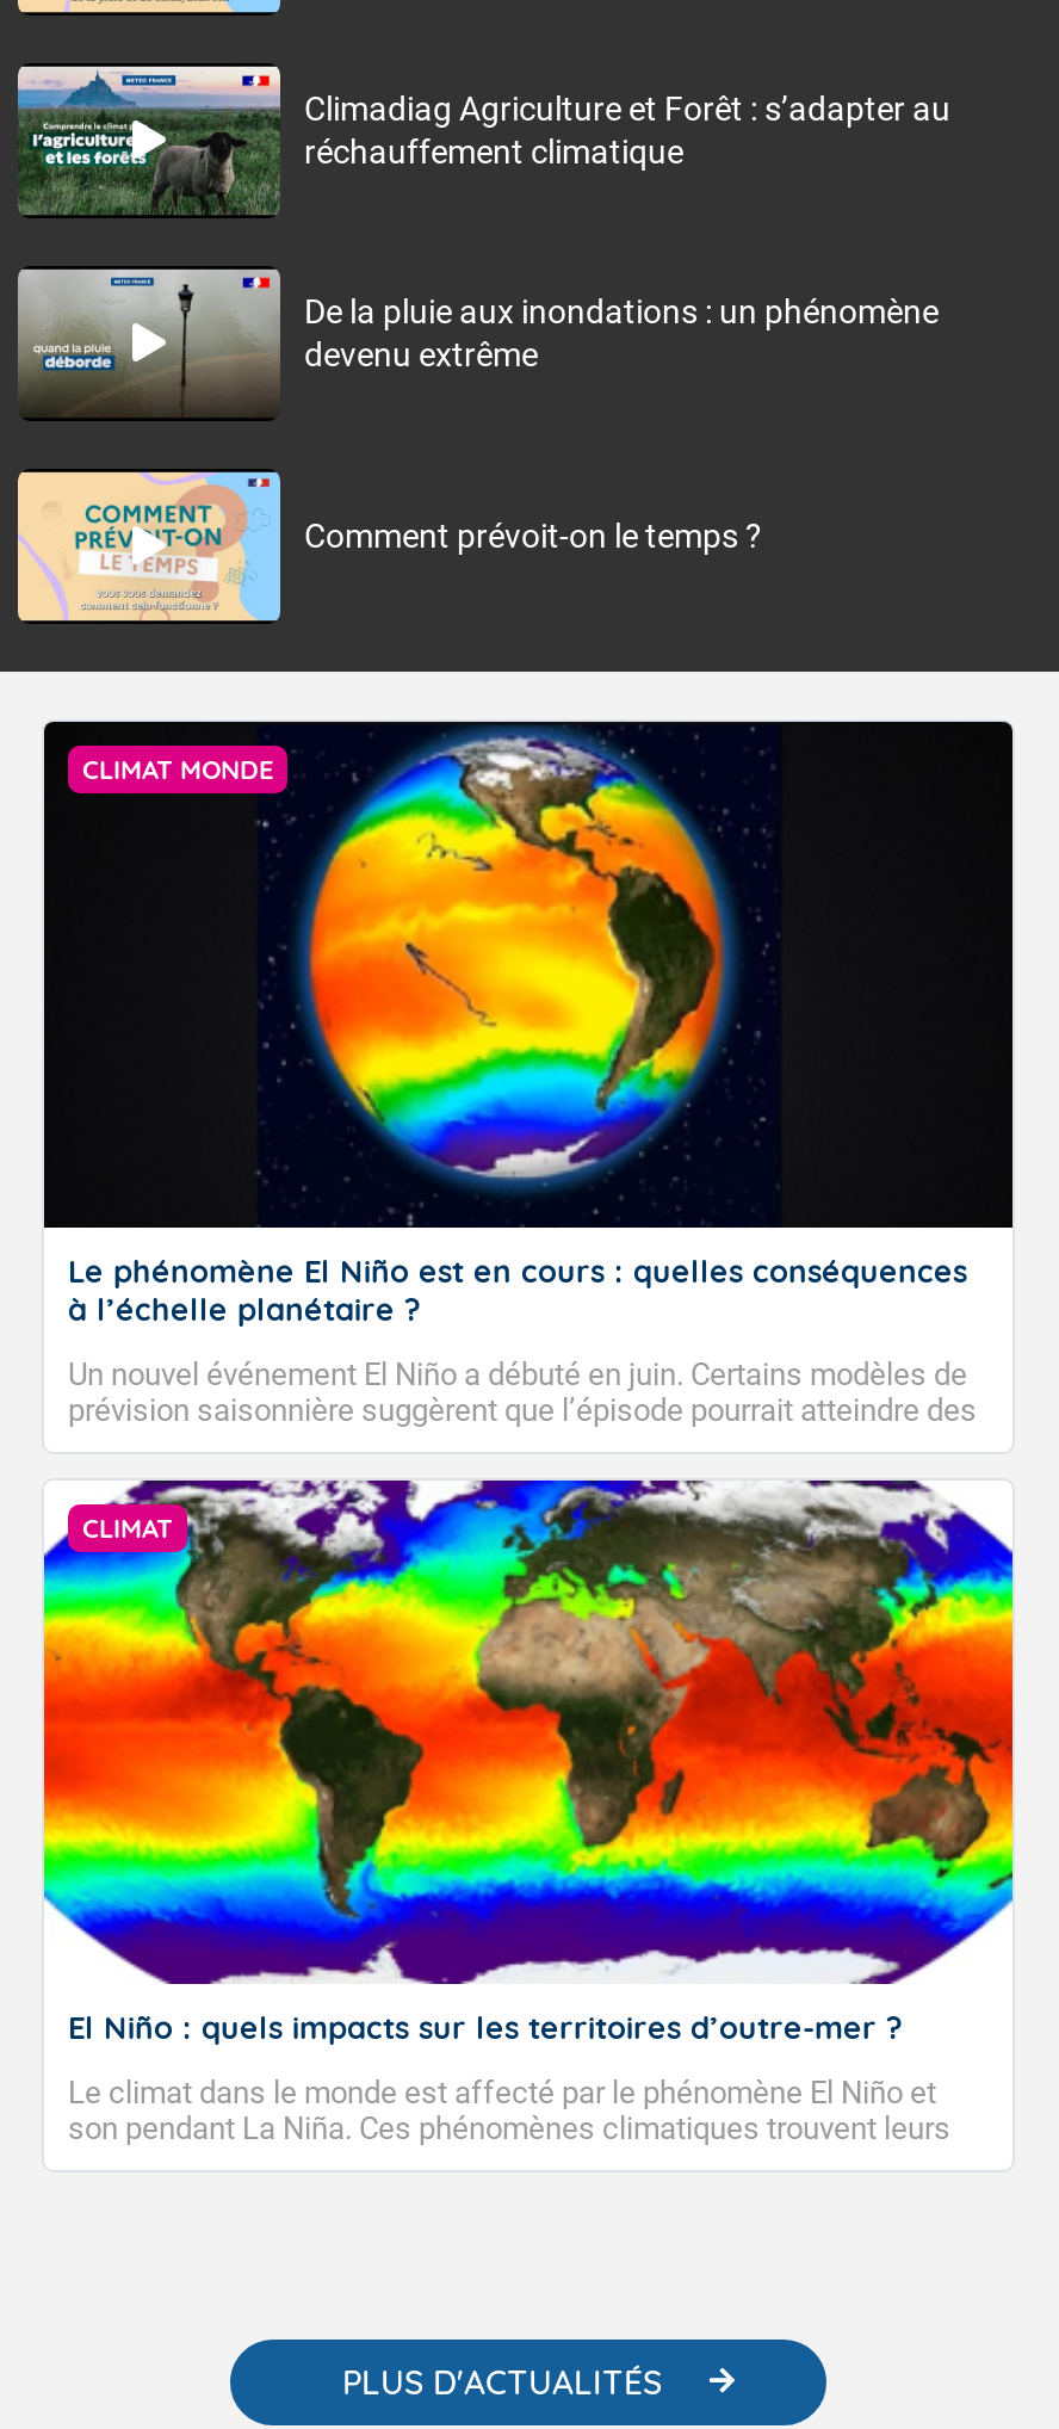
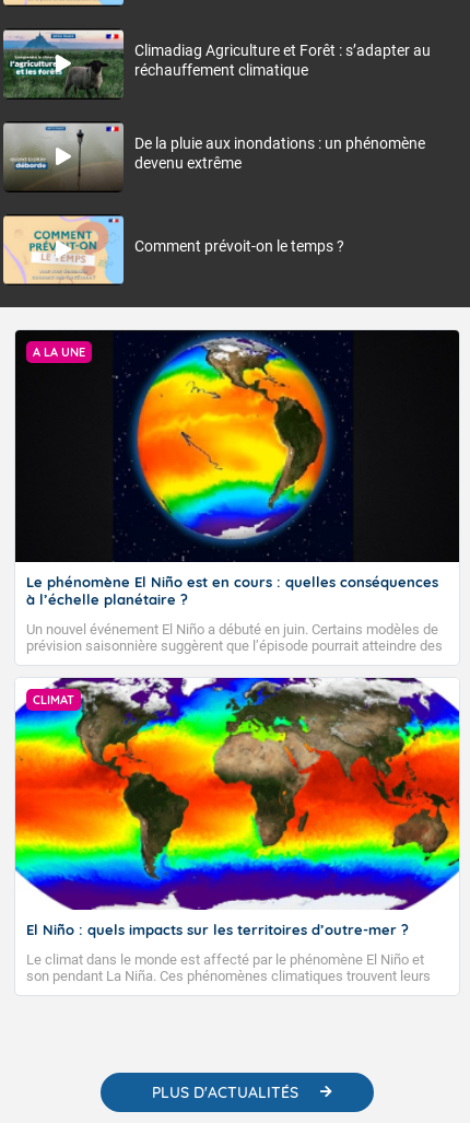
- CLIMAT MONDE
+ A LA UNE
